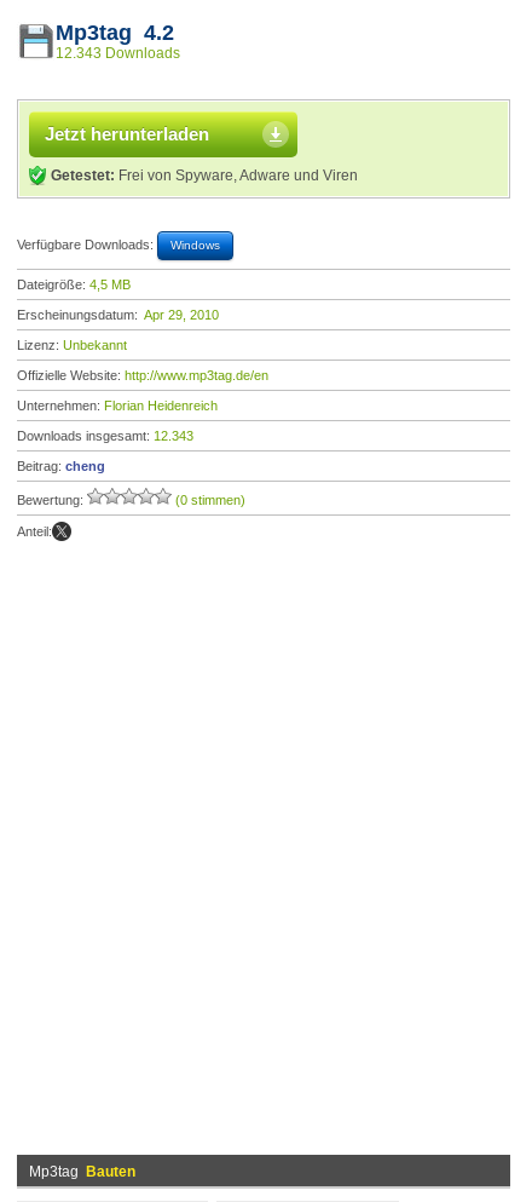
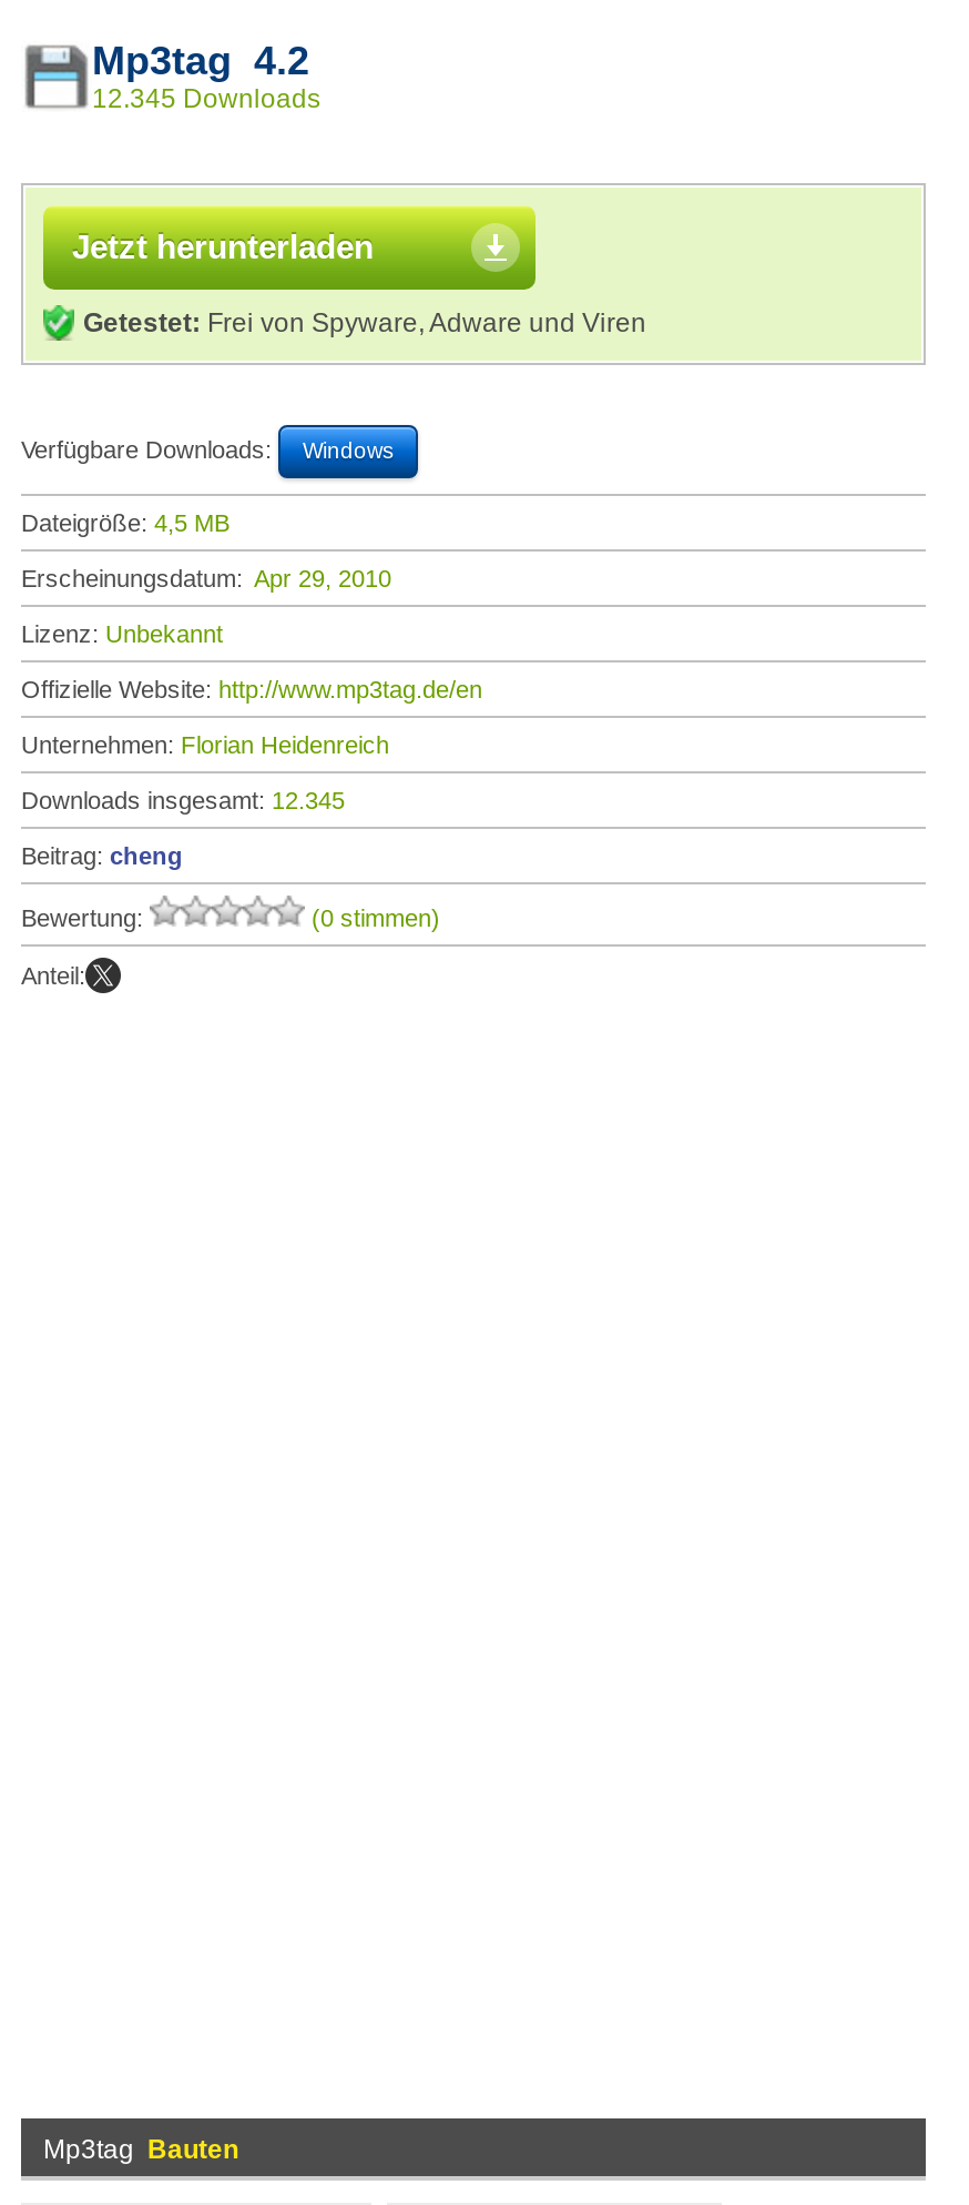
- 12.343 Downloads
+ 12.345 Downloads

- Downloads insgesamt: 12.343
+ Downloads insgesamt: 12.345
